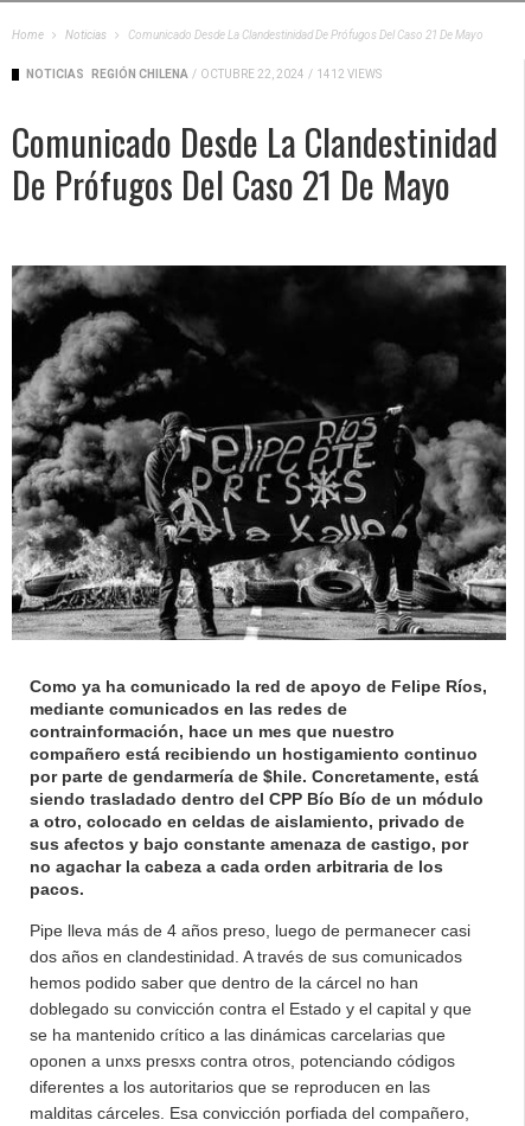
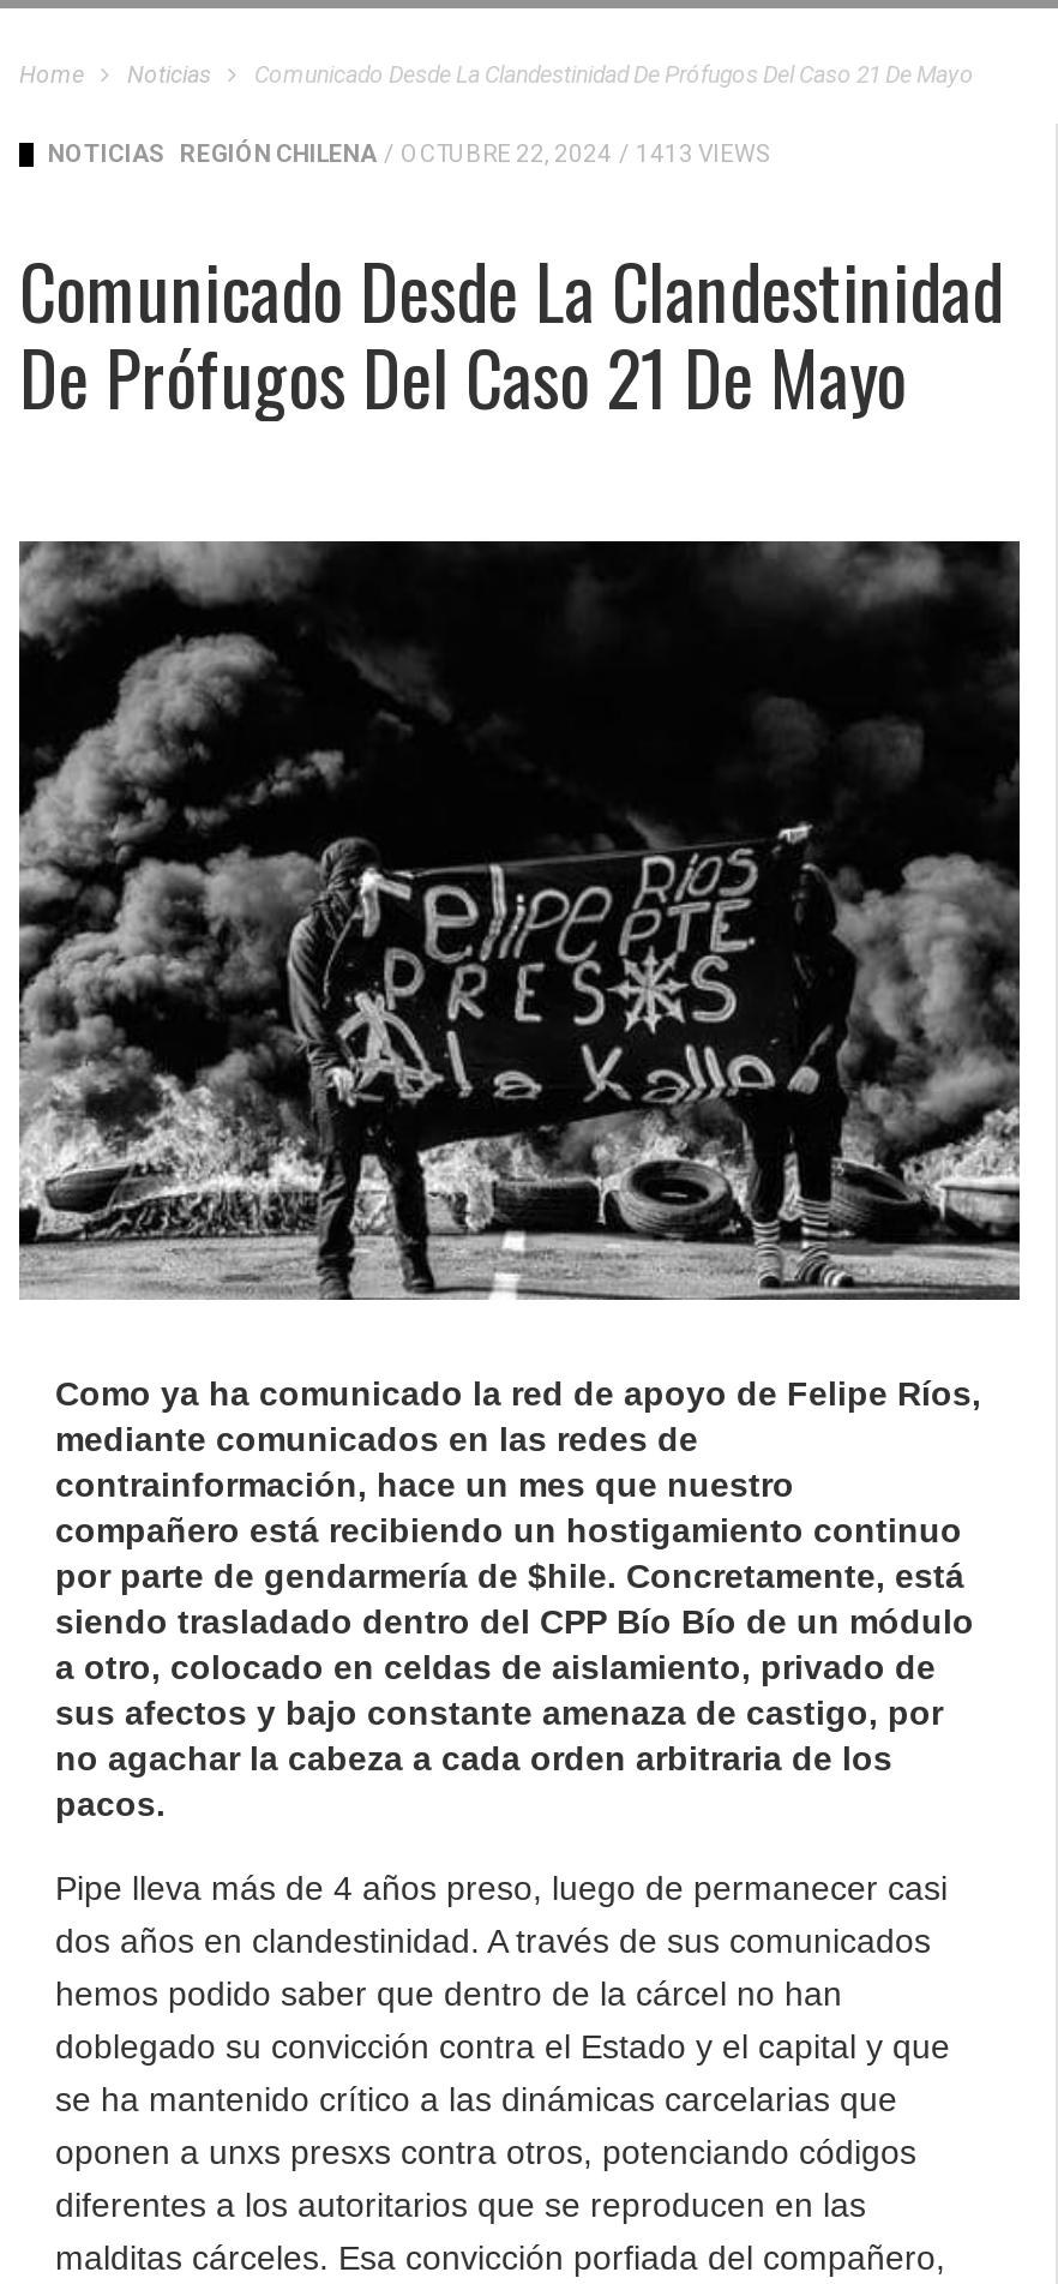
- NOTICIAS REGIÓN CHILENA / OCTUBRE 22, 2024 / 1412 VIEWS
+ NOTICIAS REGIÓN CHILENA / OCTUBRE 22, 2024 / 1413 VIEWS
